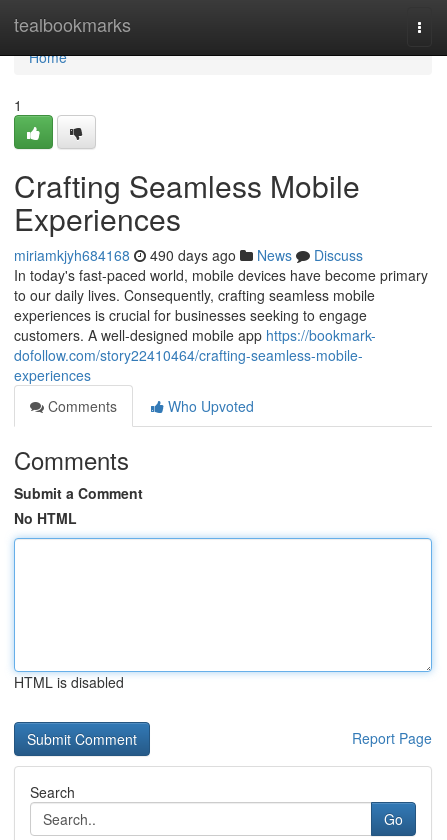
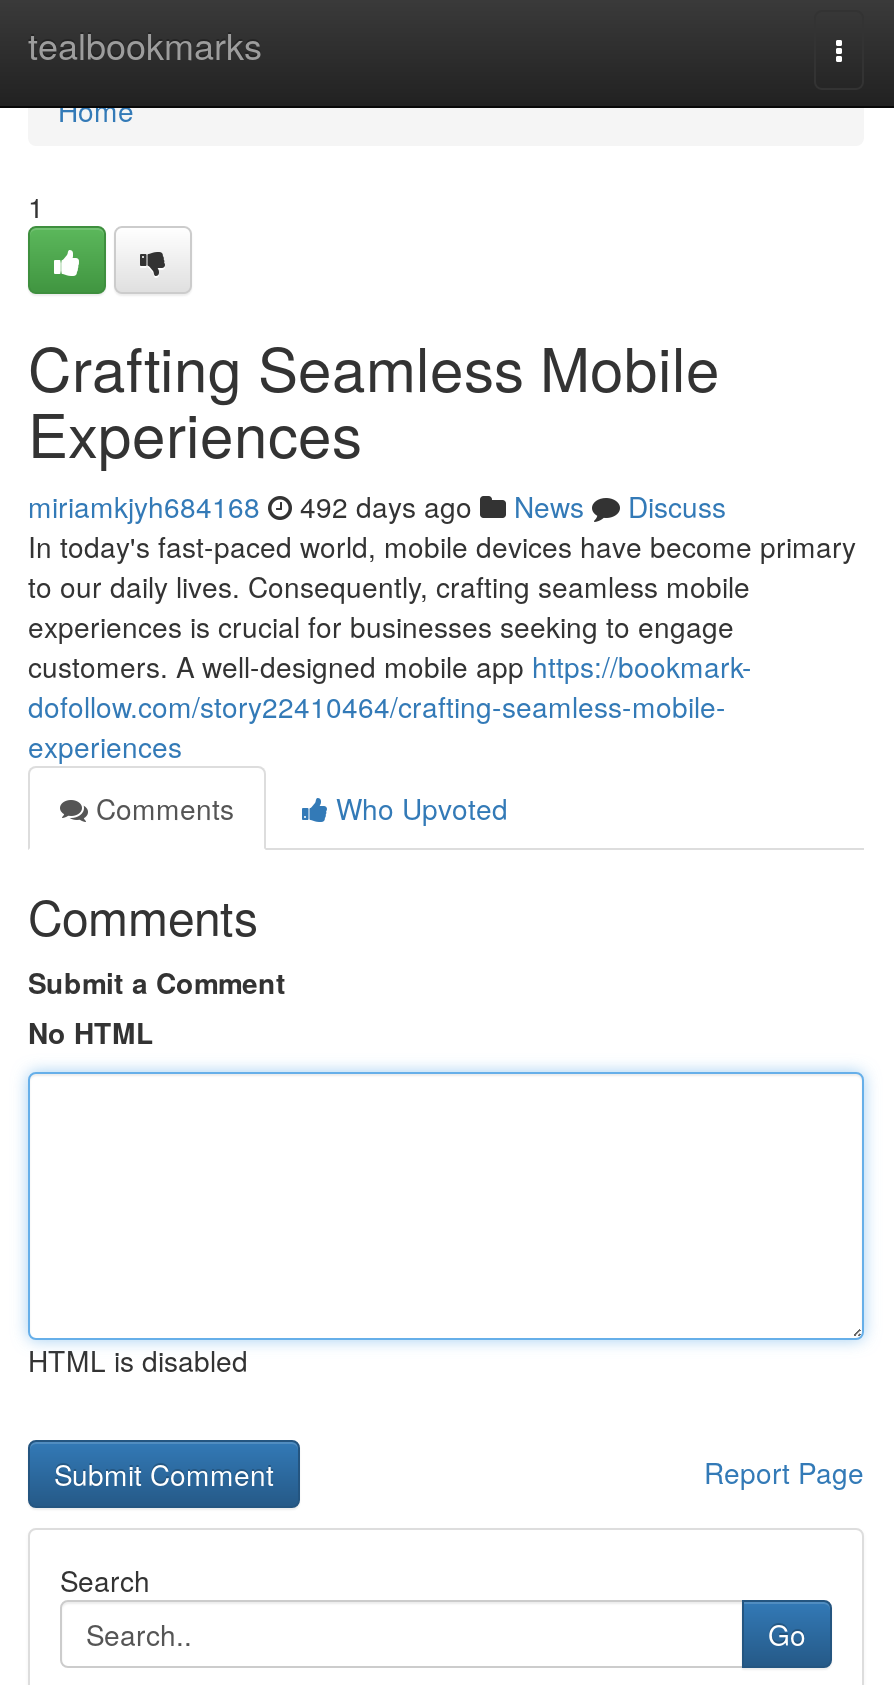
- miriamkjyh684168 490 days ago News Discuss
+ miriamkjyh684168 492 days ago News Discuss
